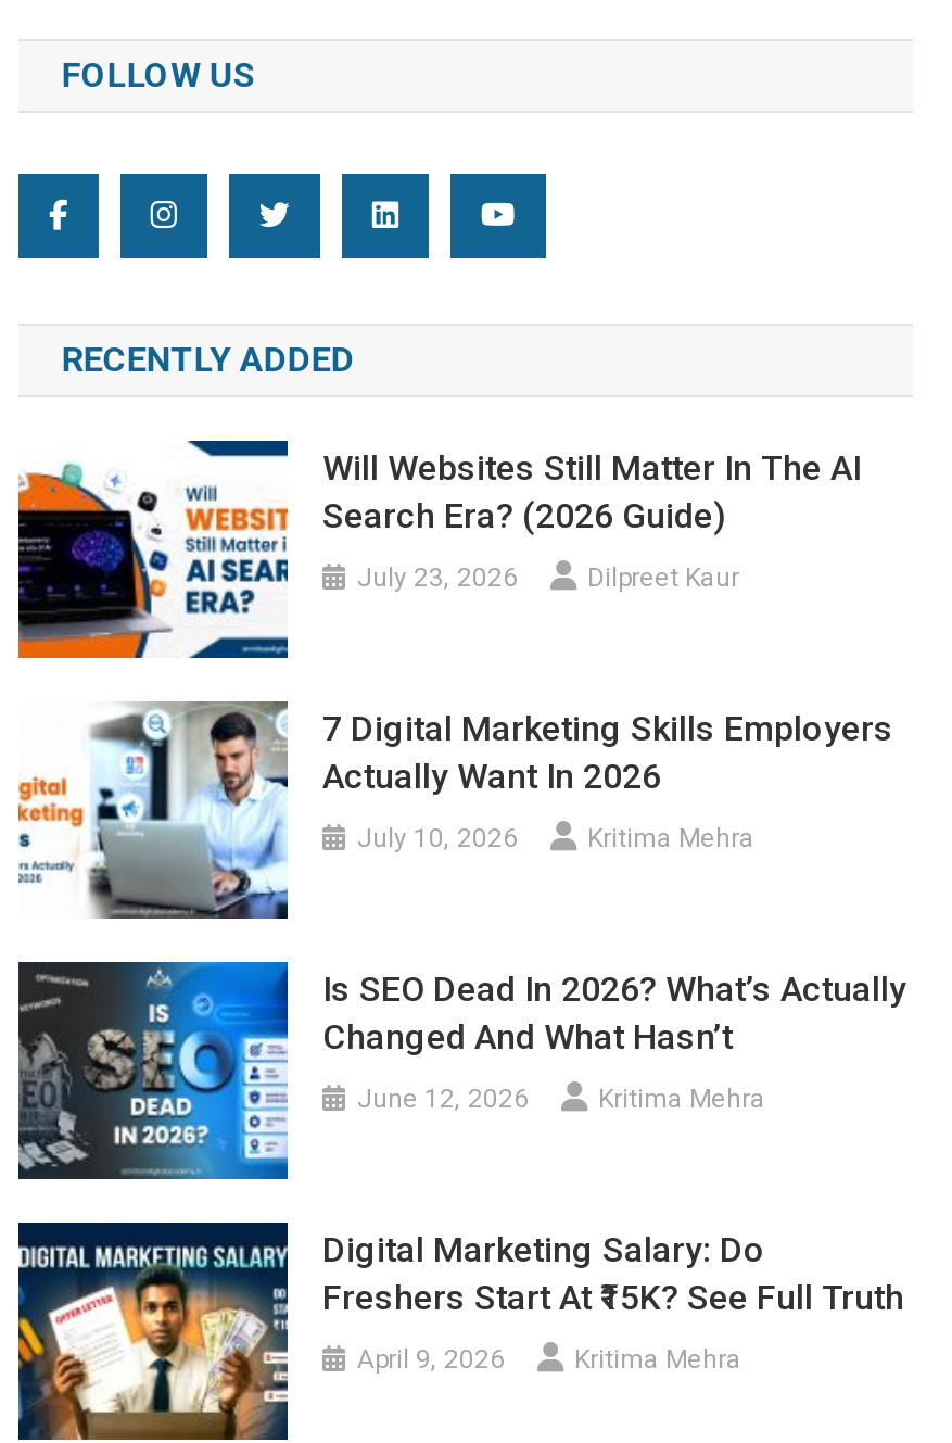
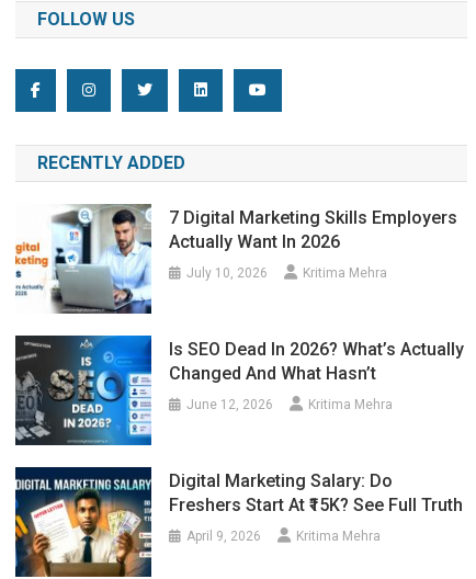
- [image]
- Will Websites Still Matter In The AI
- Search Era? (2026 Guide)
- July 23, 2026
- Dilpreet Kaur
